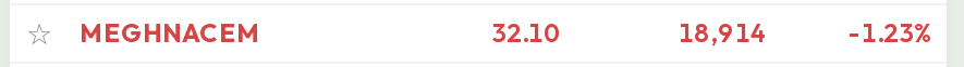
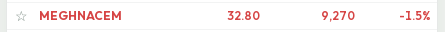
- 32.10
+ 32.80

- 18,914
+ 9,270

- -1.23%
+ -1.5%
